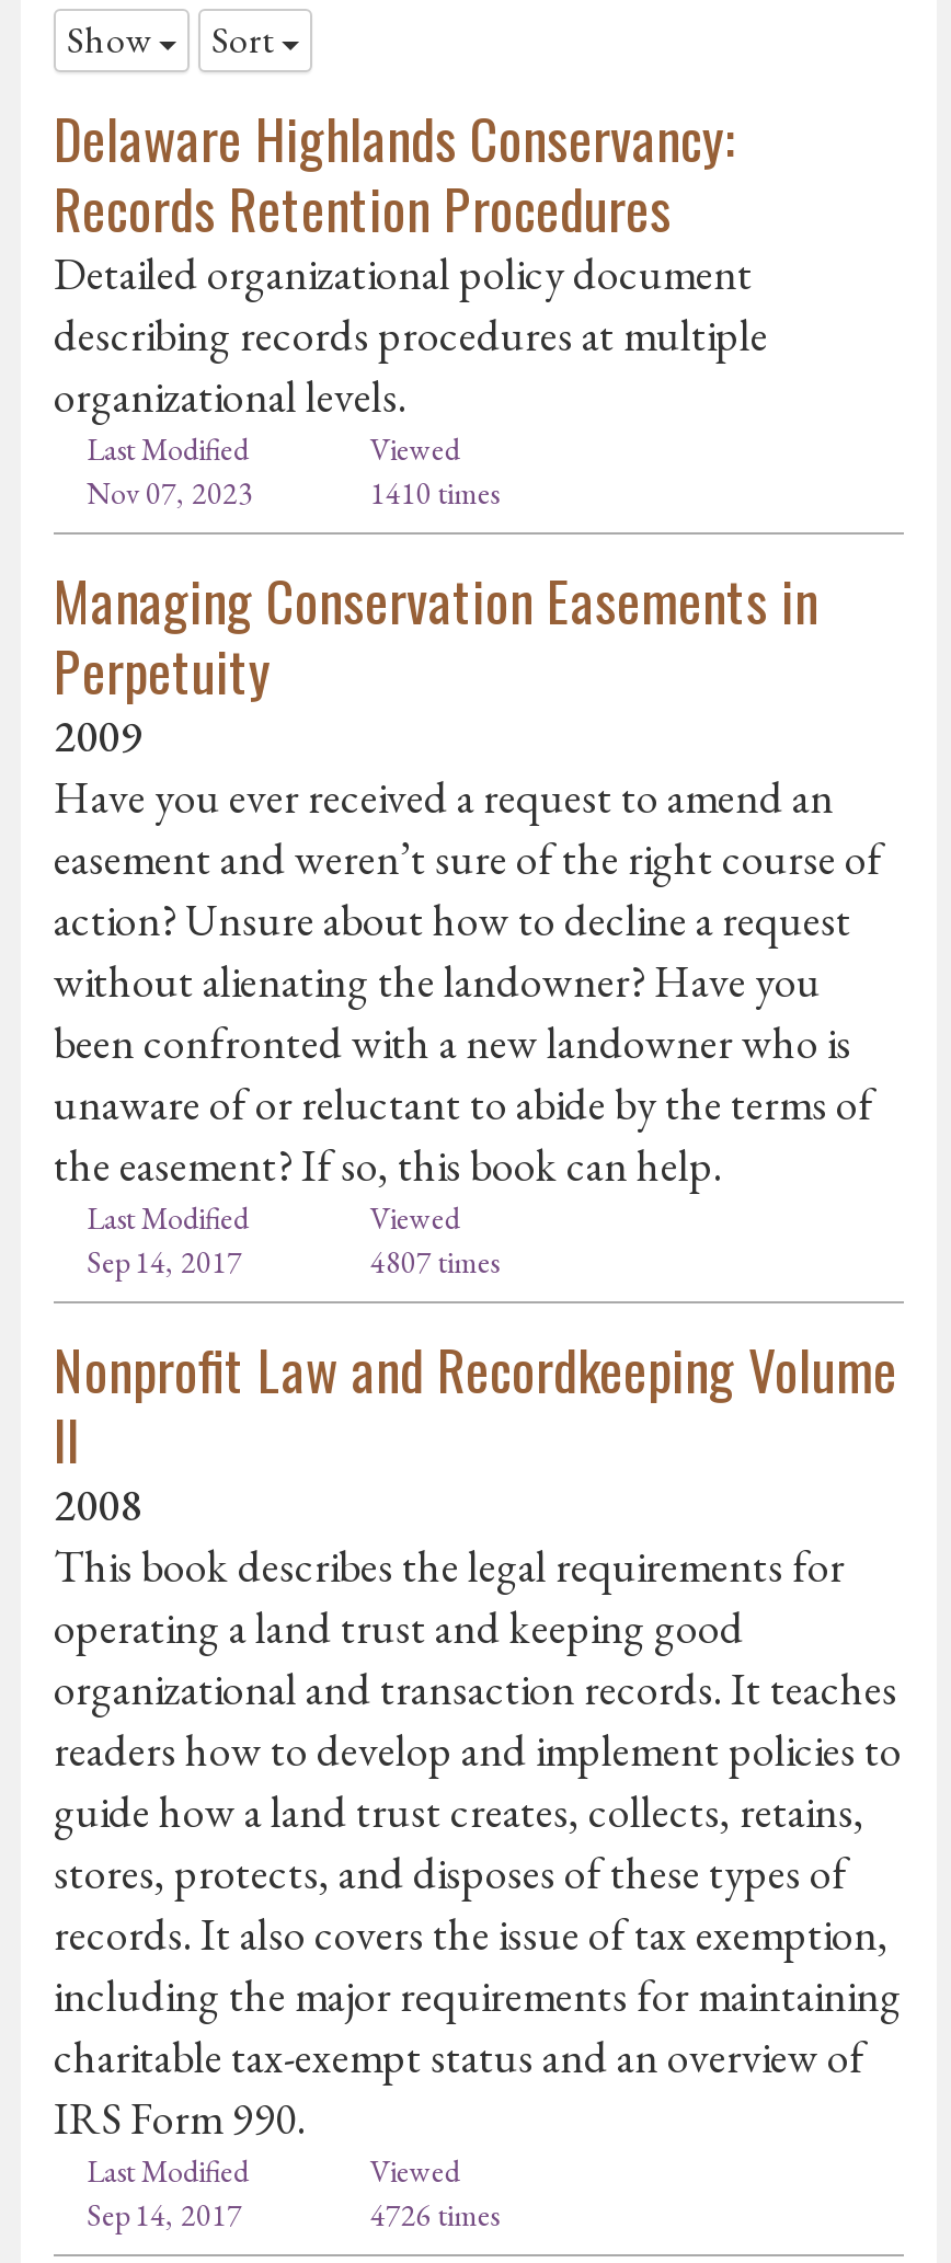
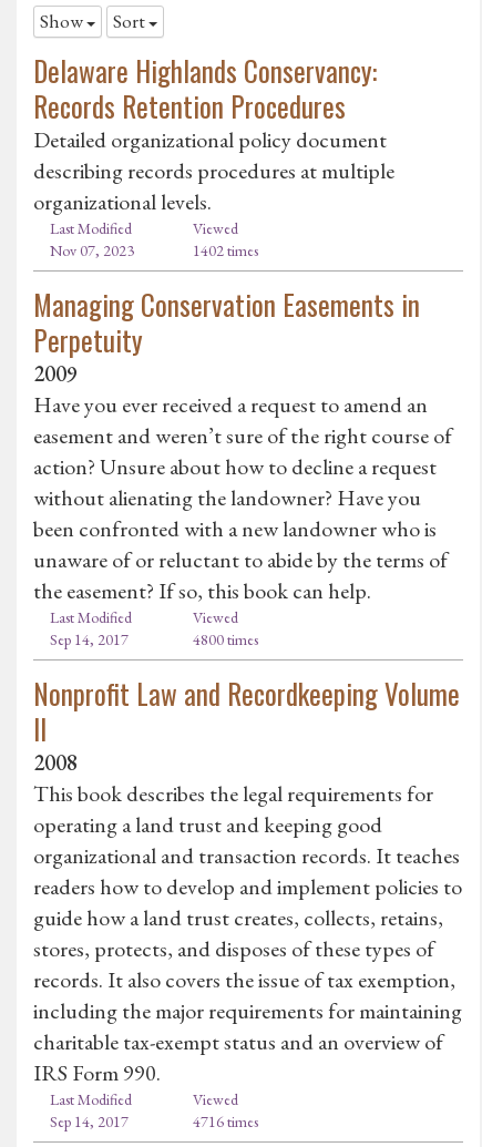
- 1410 times
+ 1402 times

- 4807 times
+ 4800 times

- 4726 times
+ 4716 times
